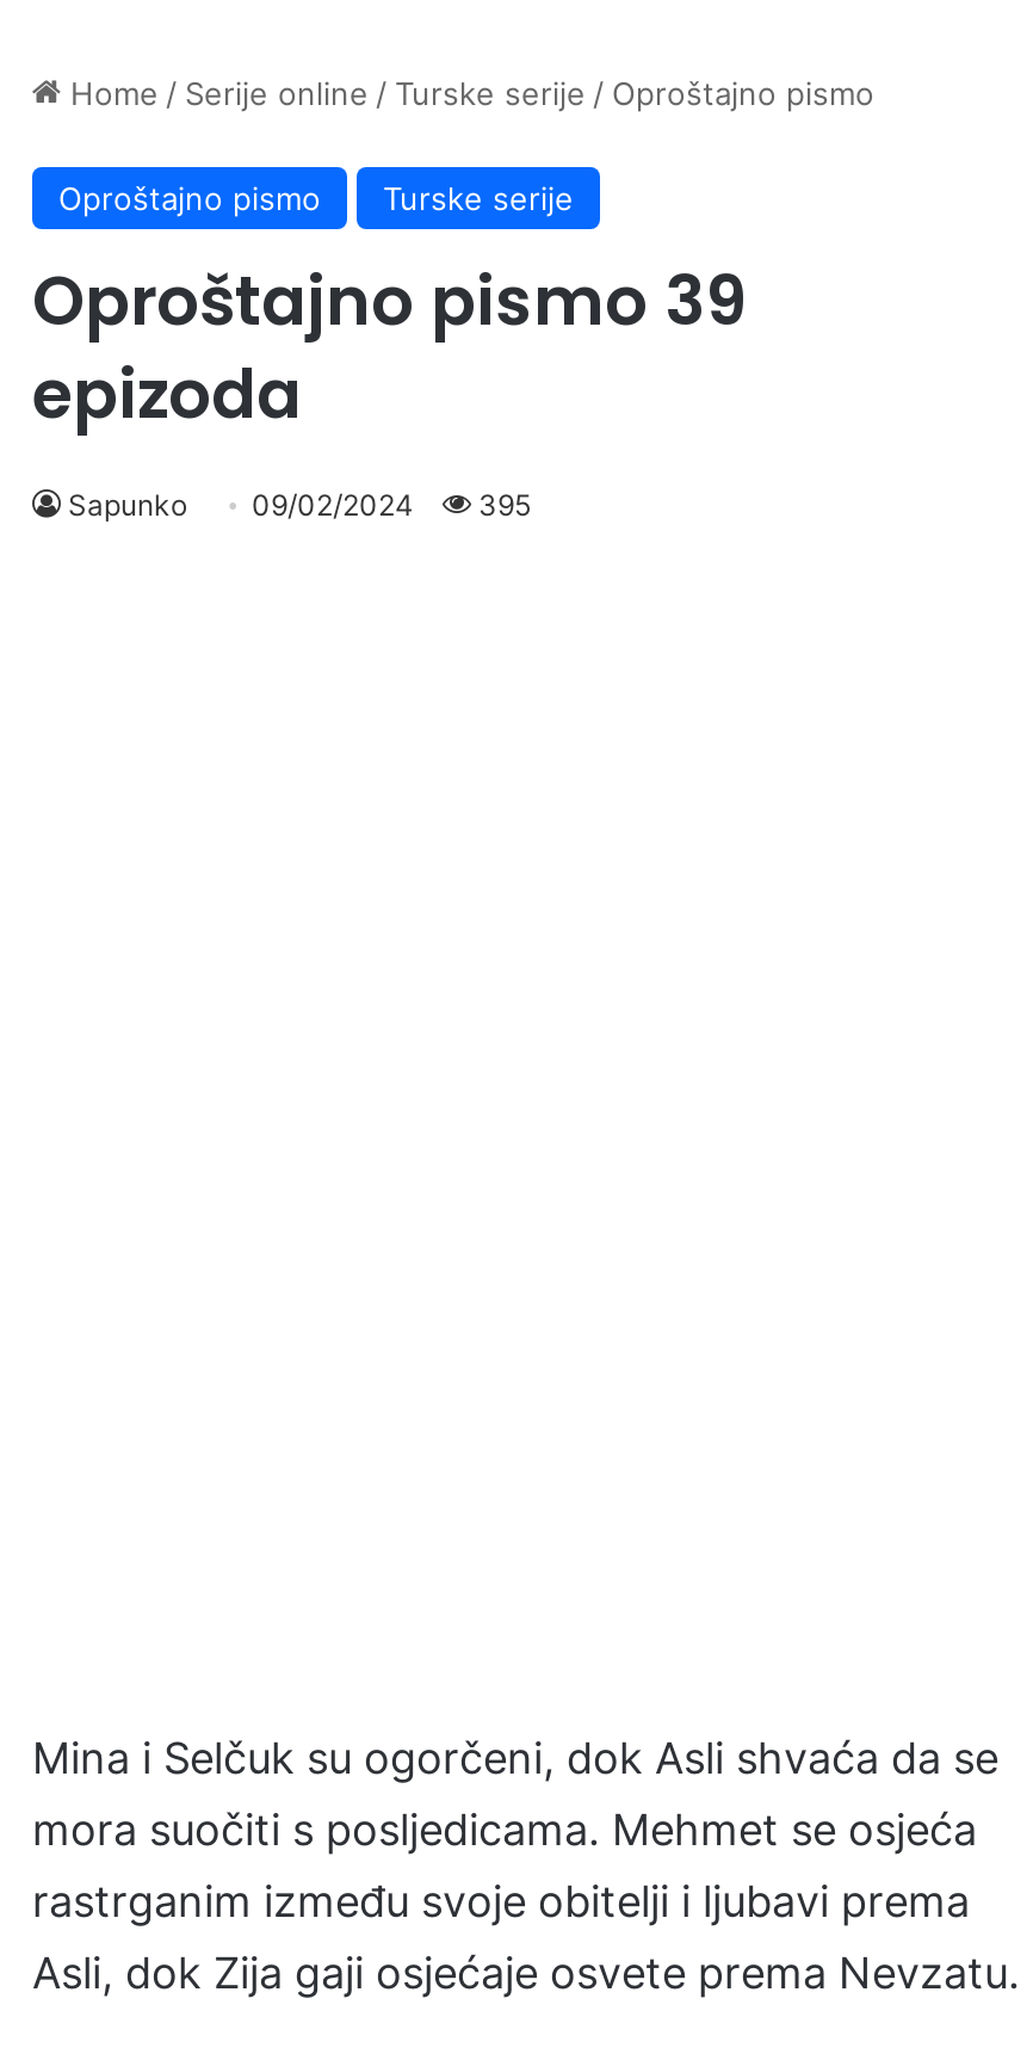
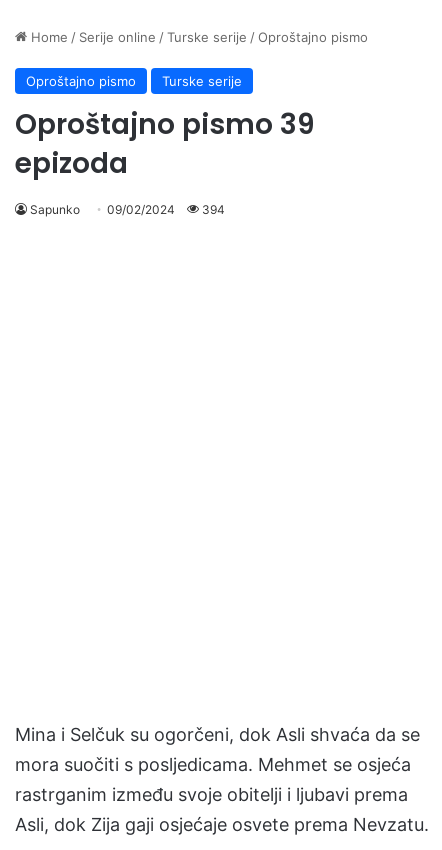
- Sapunko 09/02/2024 395
+ Sapunko 09/02/2024 394
